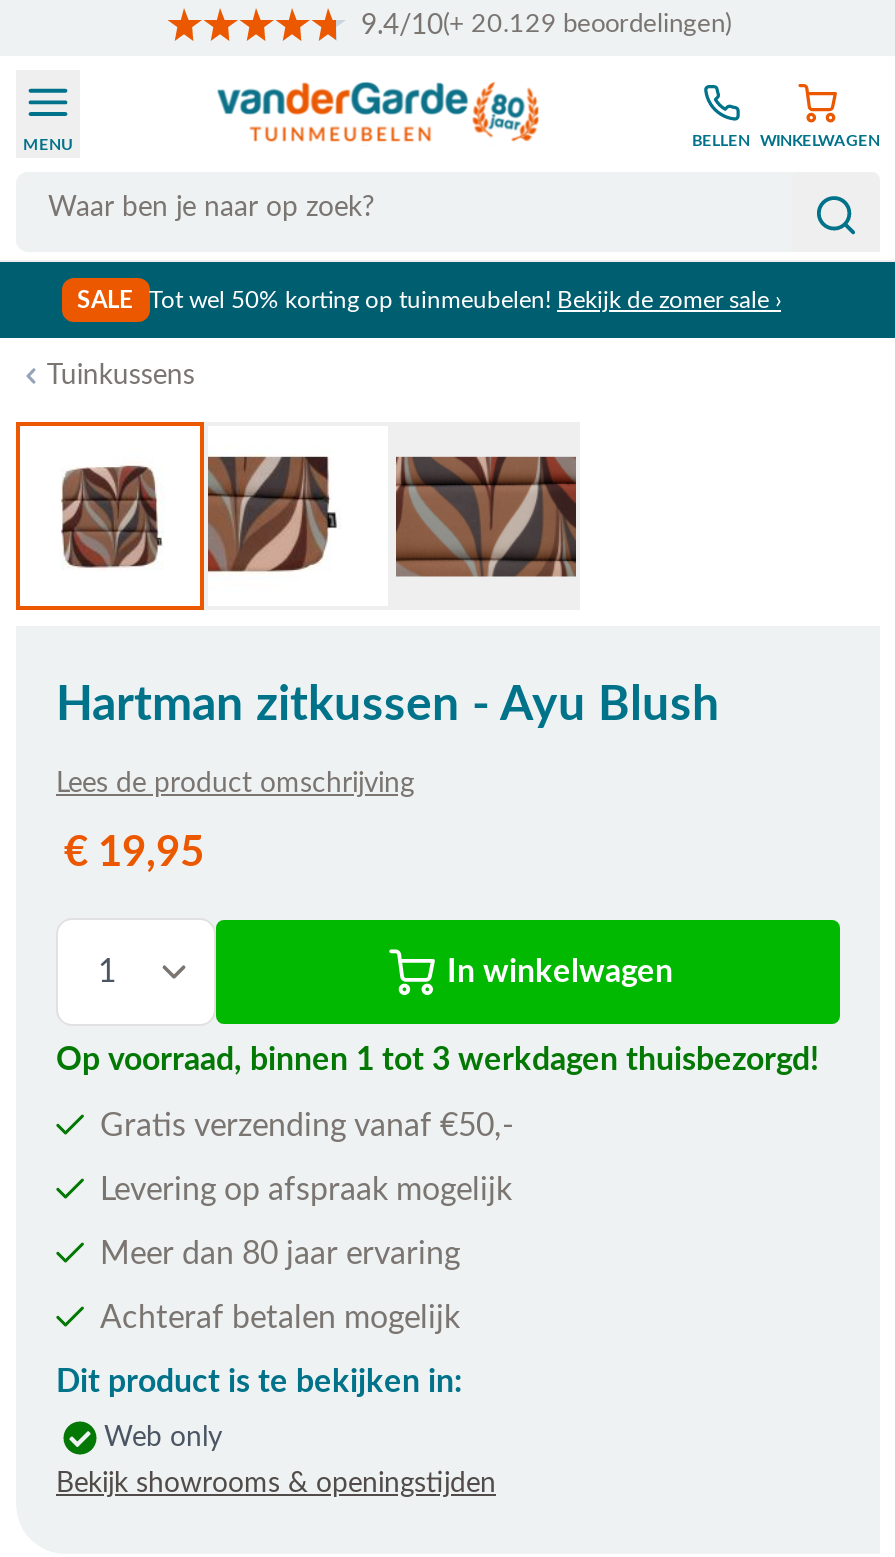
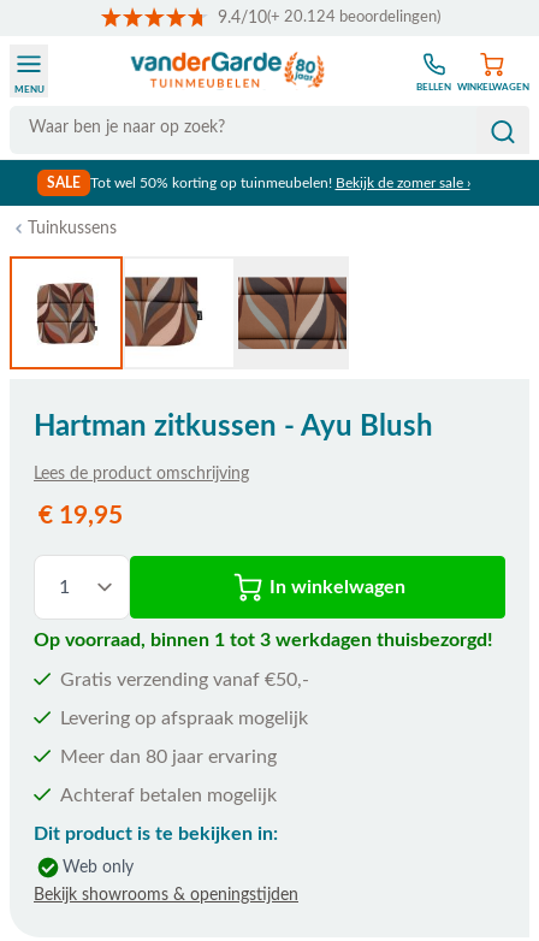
- 9.4/10(+ 20.129 beoordelingen)
+ 9.4/10(+ 20.124 beoordelingen)
